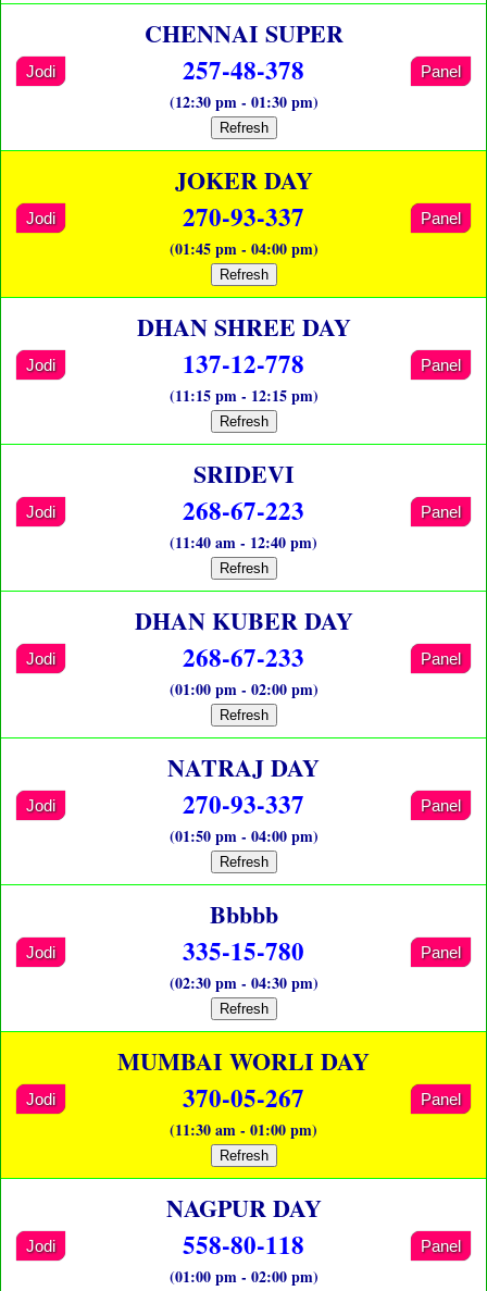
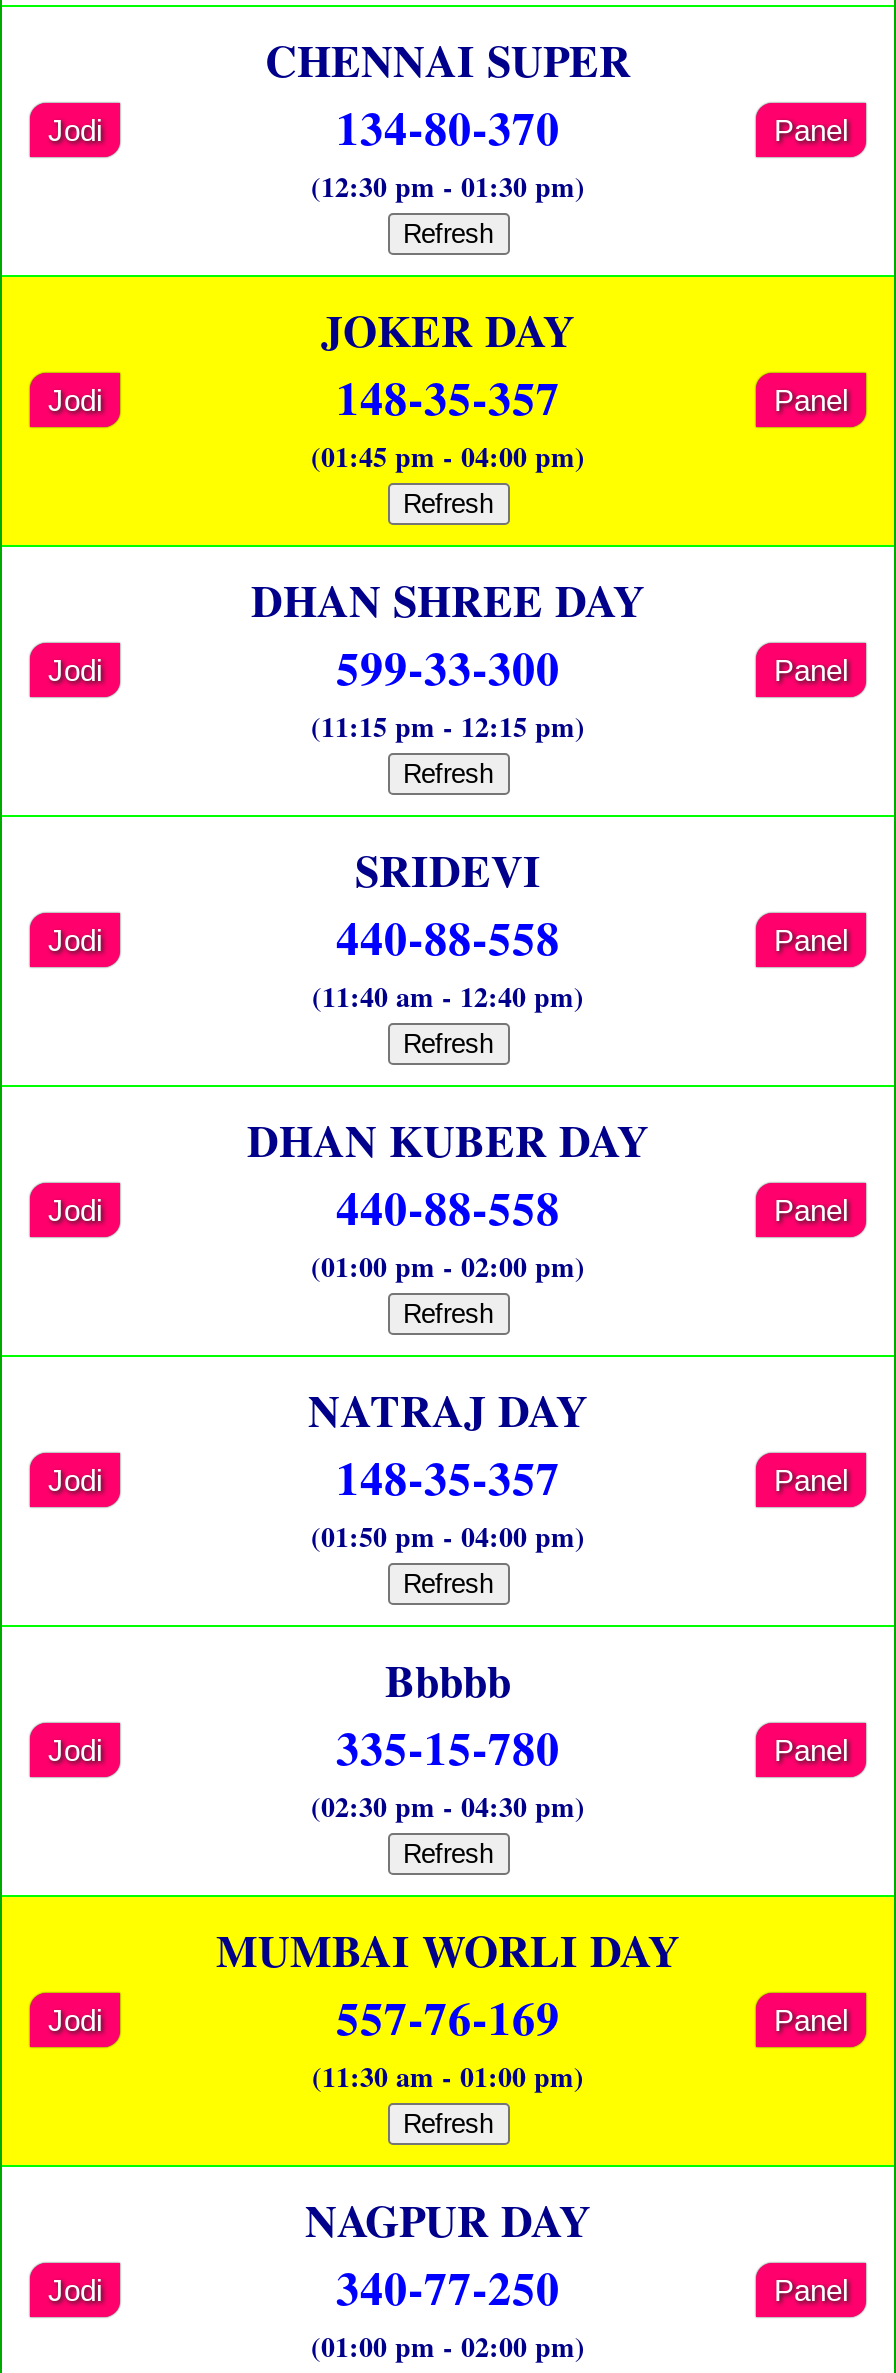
- 257-48-378
+ 134-80-370

- 270-93-337
+ 148-35-357

- 137-12-778
+ 599-33-300

- 268-67-223
+ 440-88-558

- 268-67-233
+ 440-88-558

- 270-93-337
+ 148-35-357

- 370-05-267
+ 557-76-169

- 558-80-118
+ 340-77-250
